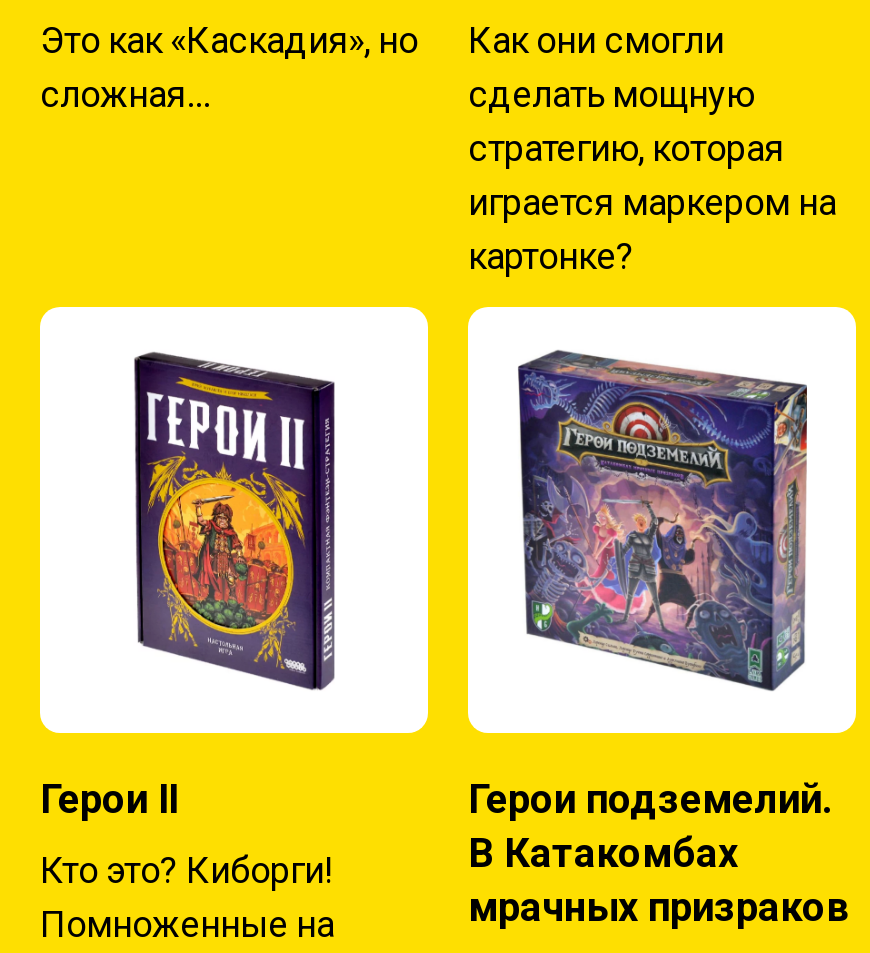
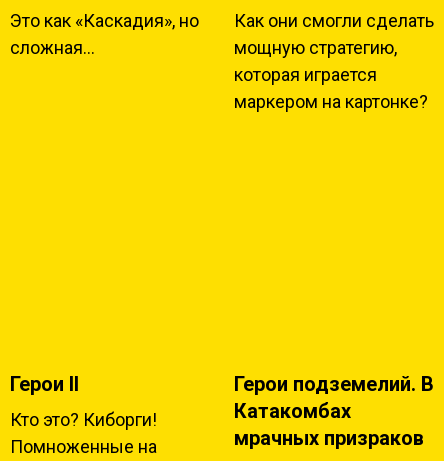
- [image]

- [image]
